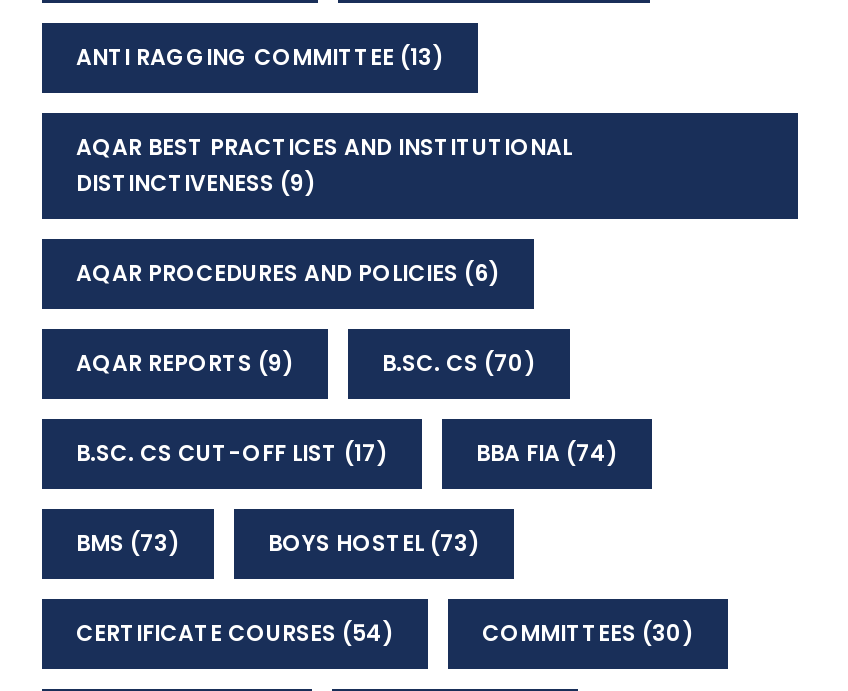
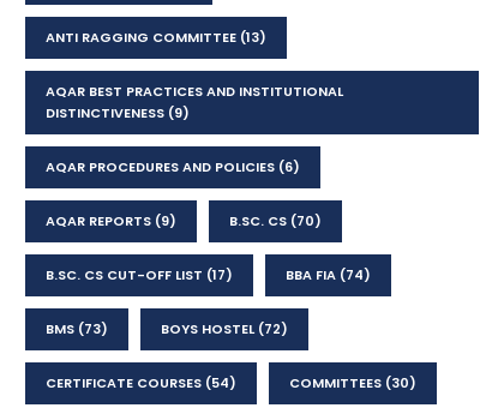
- BOYS HOSTEL (73)
+ BOYS HOSTEL (72)
